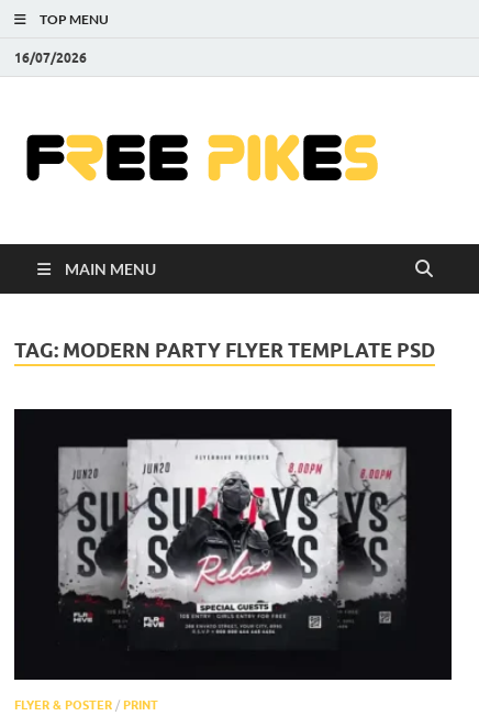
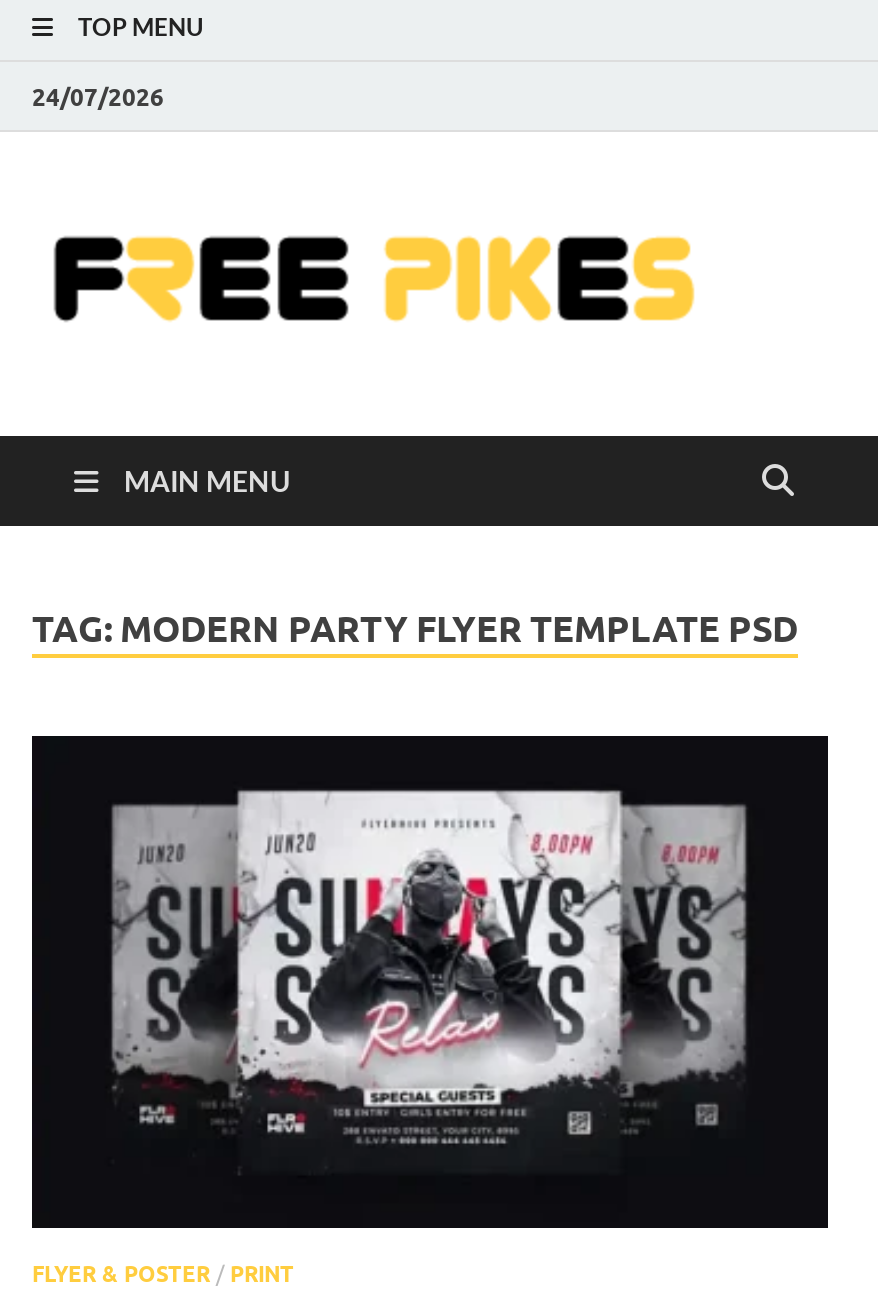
- 16/07/2026
+ 24/07/2026
